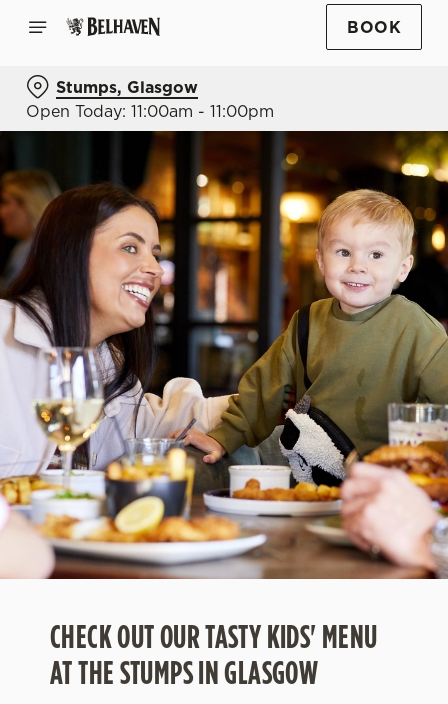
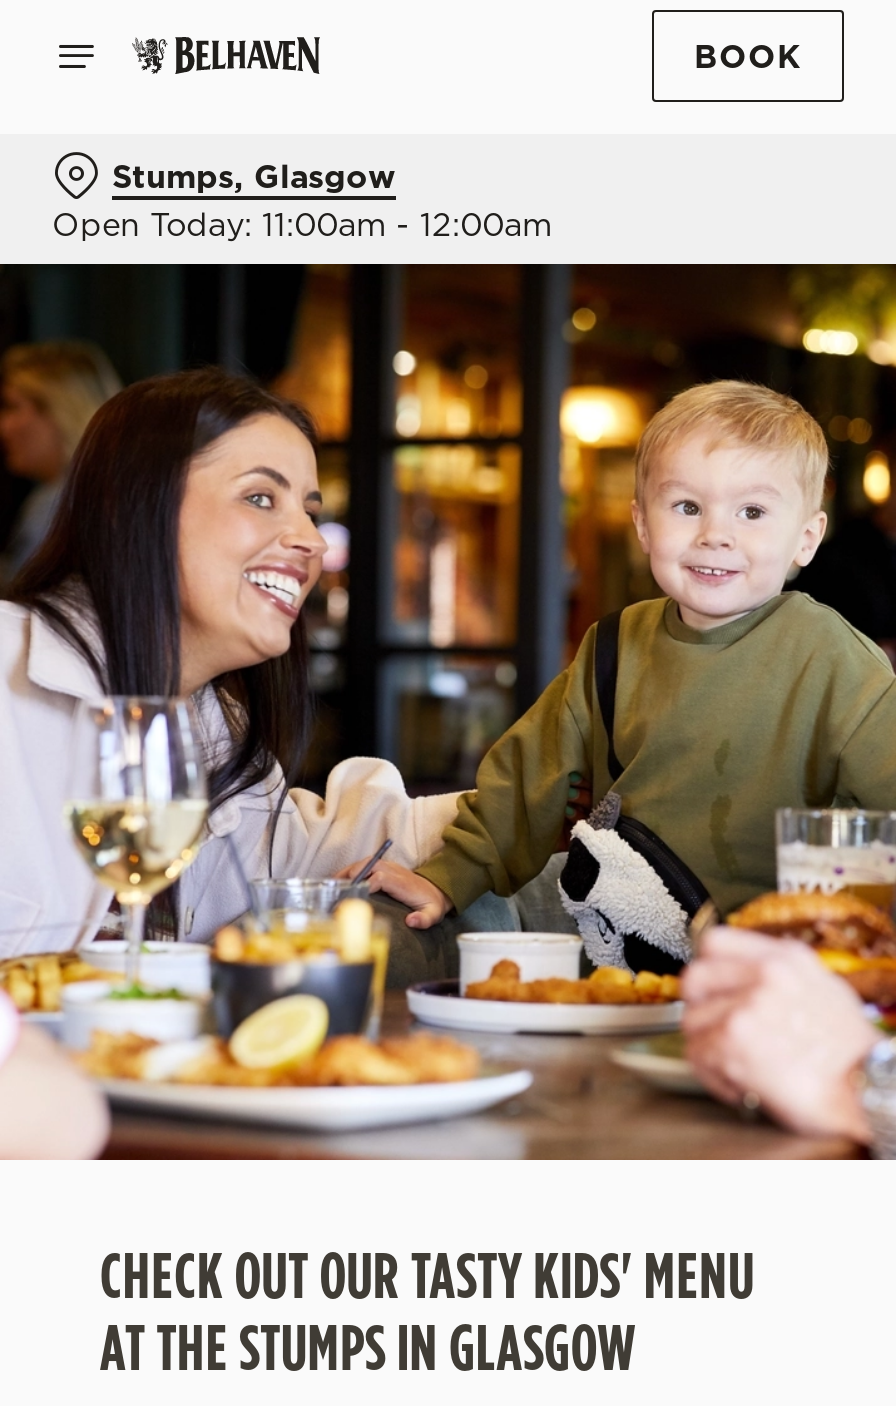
- Open Today: 11:00am - 11:00pm
+ Open Today: 11:00am - 12:00am
